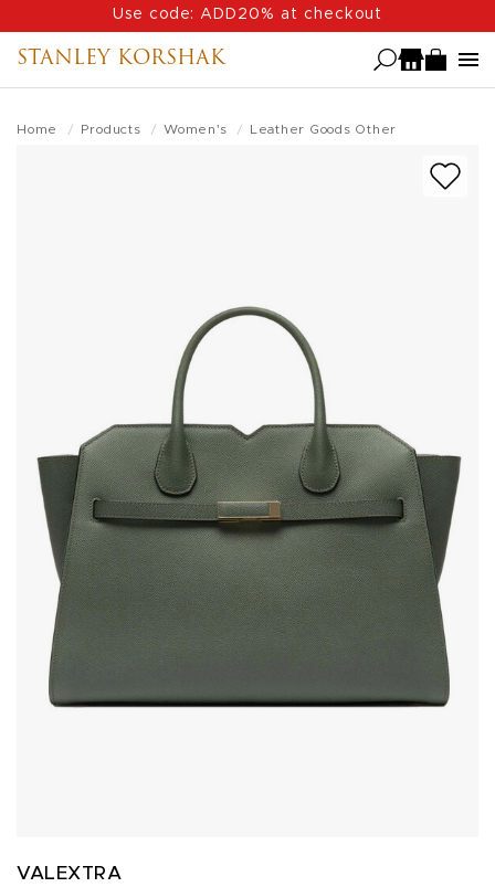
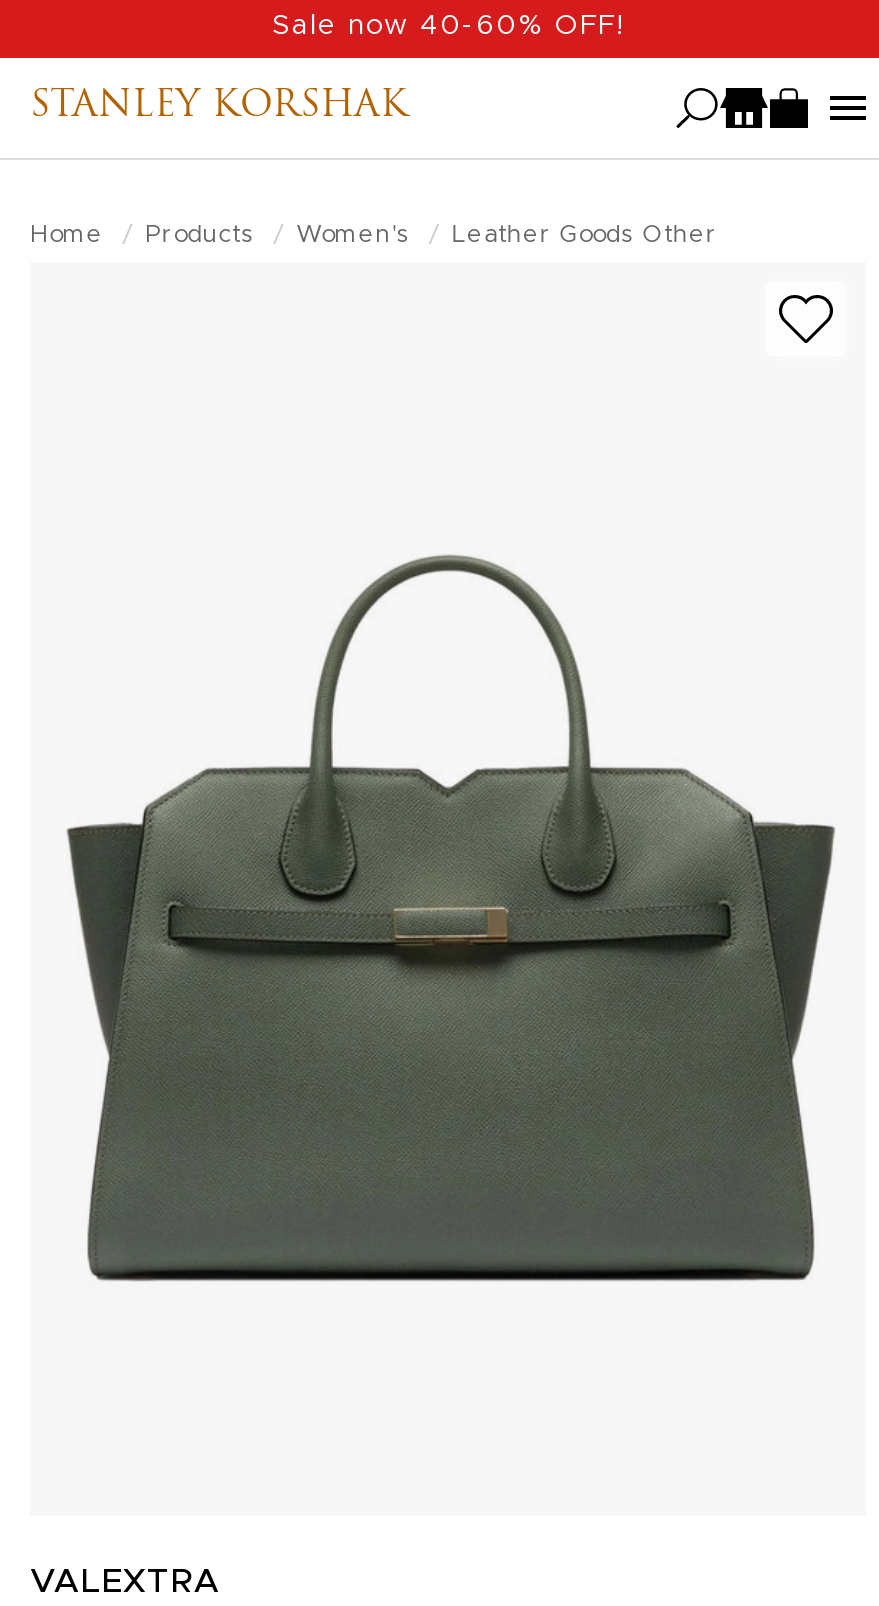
- Use code: ADD20% at checkout
+ Sale now 40-60% OFF!
